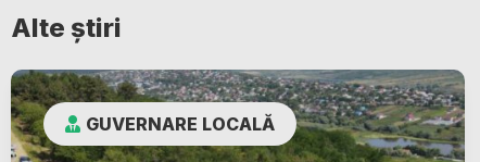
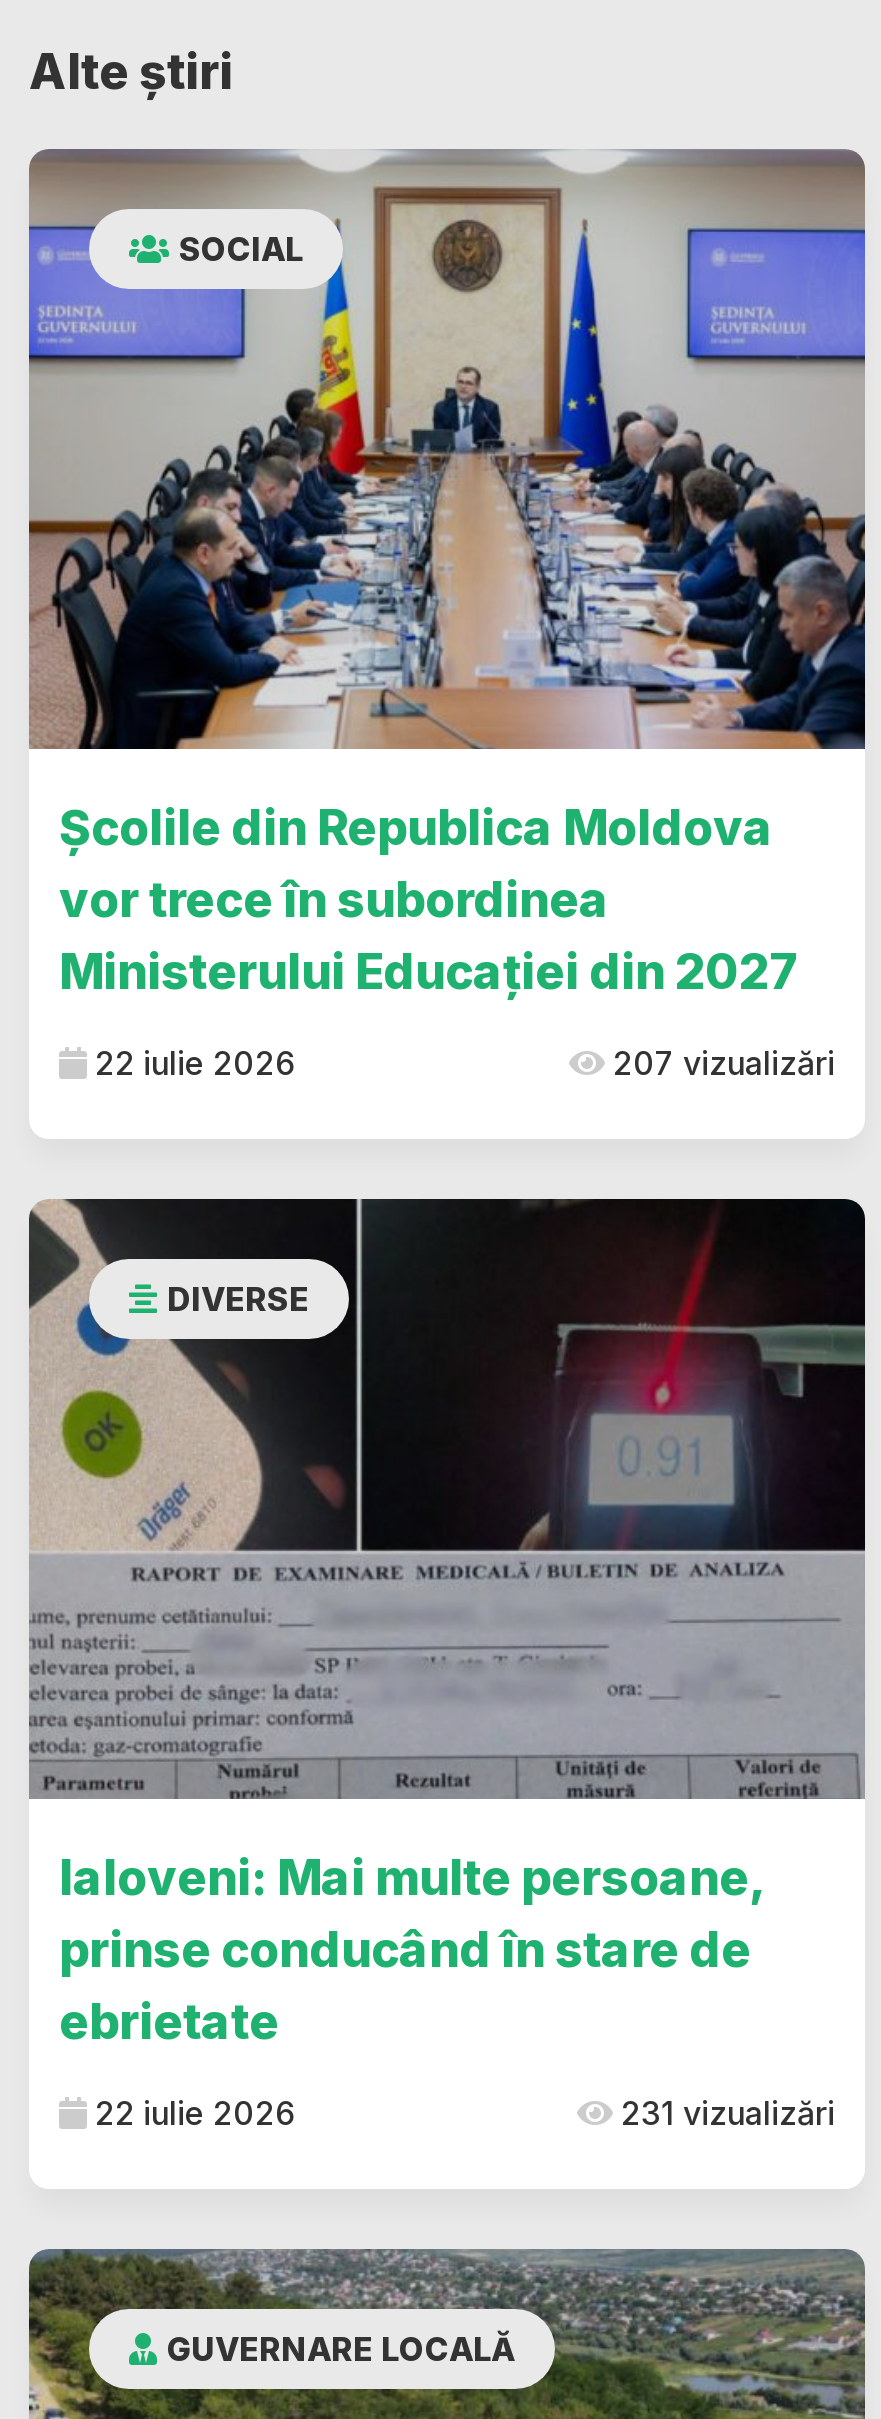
+ [image]
+ SOCIAL

+ [image]
+ DIVERSE

+ Școlile din Republica Moldova
+ vor trece în subordinea
+ Ministerului Educației din 2027
+ 22 iulie 2026
+ 207 vizualizări

+ Ialoveni: Mai multe persoane,
+ prinse conducând în stare de
+ ebrietate
+ 22 iulie 2026
+ 231 vizualizări
